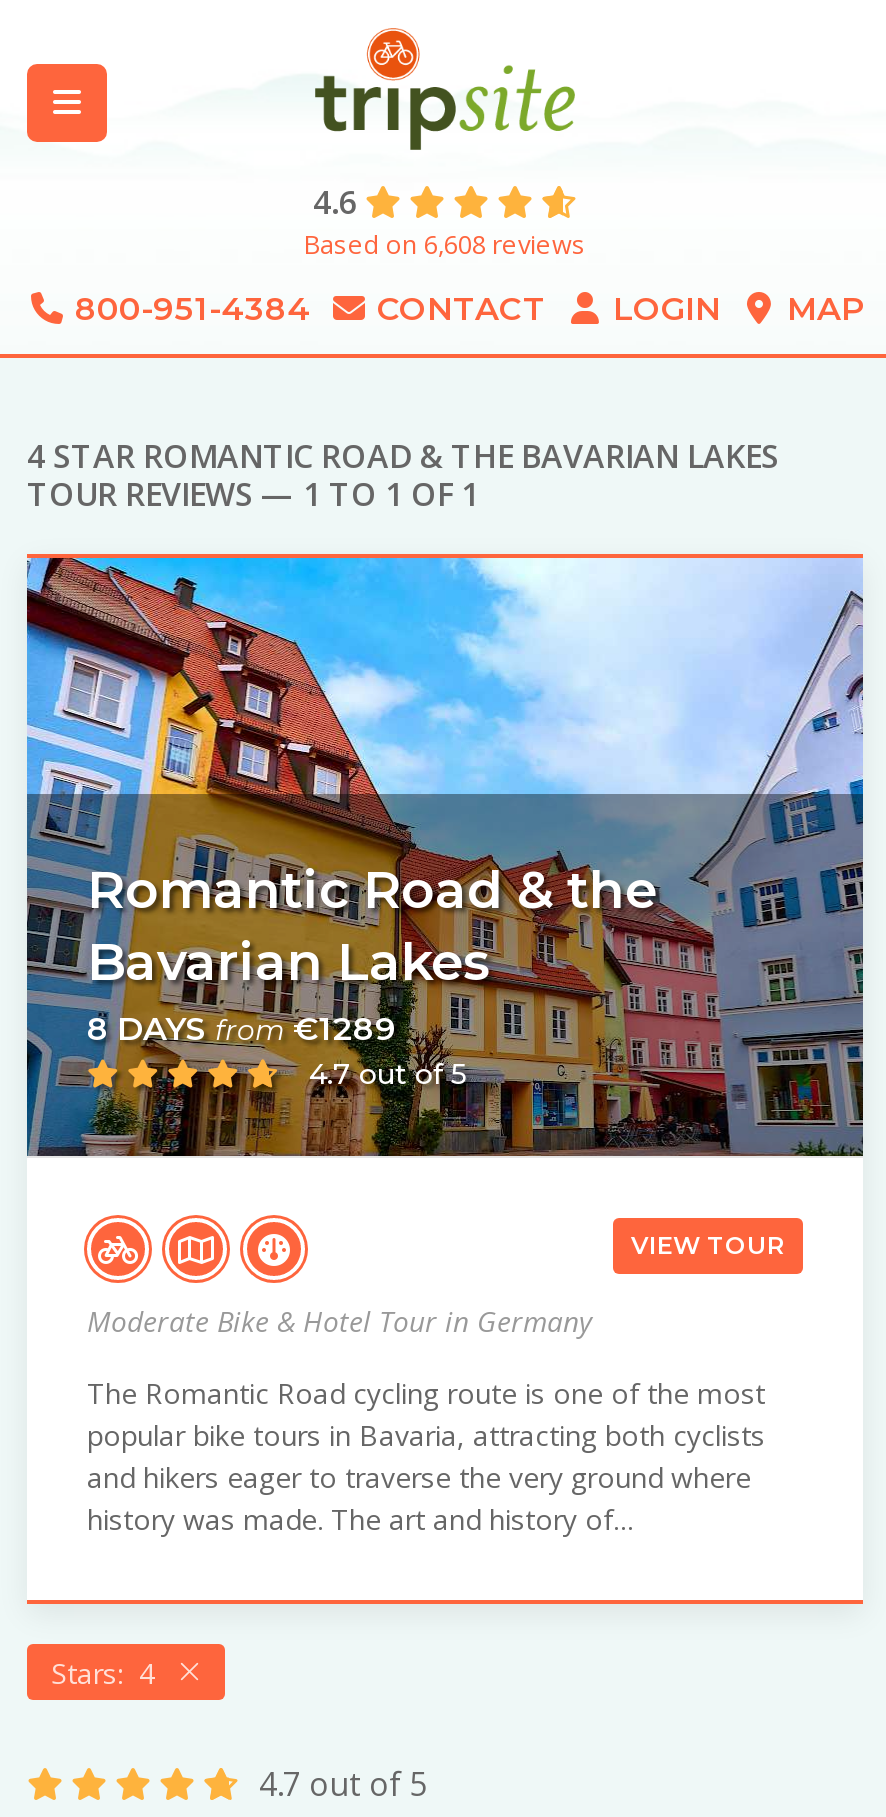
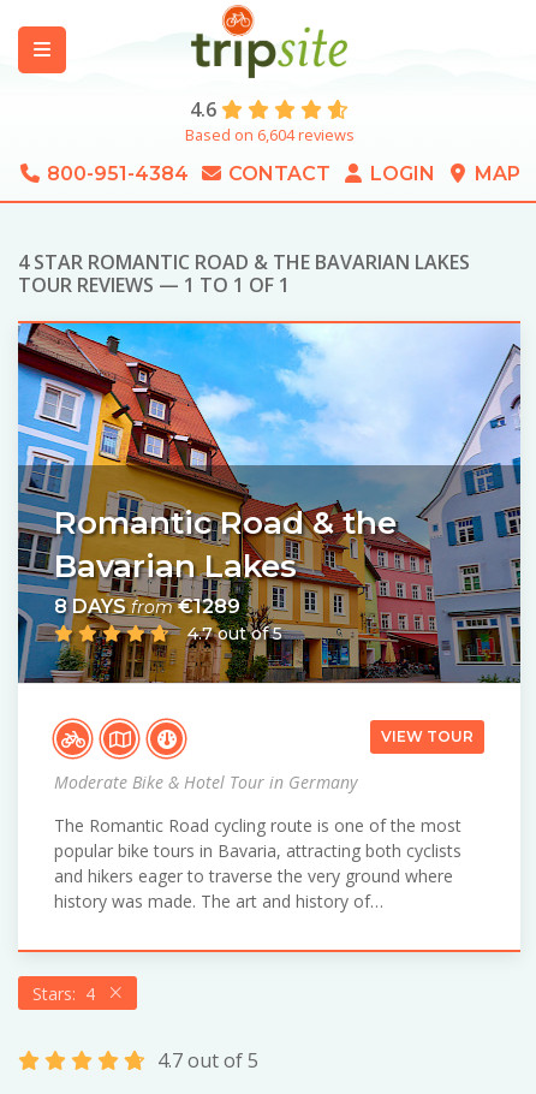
- Based on 6,608 reviews
+ Based on 6,604 reviews
